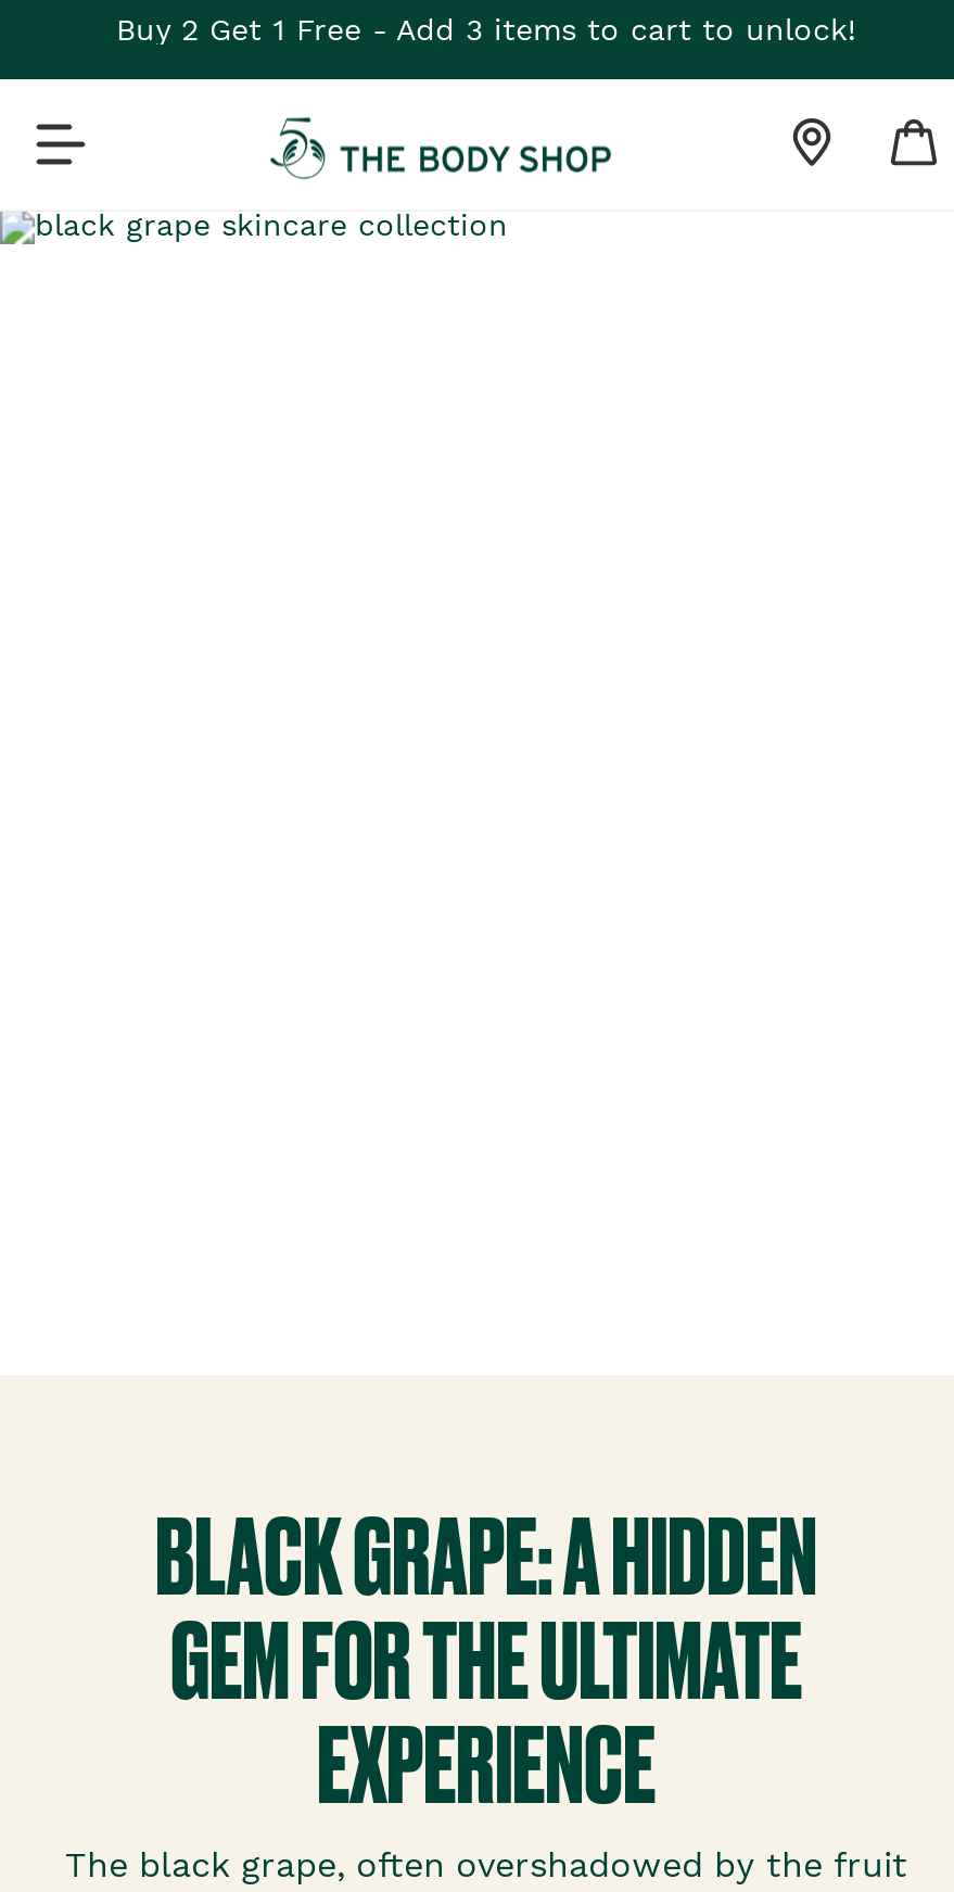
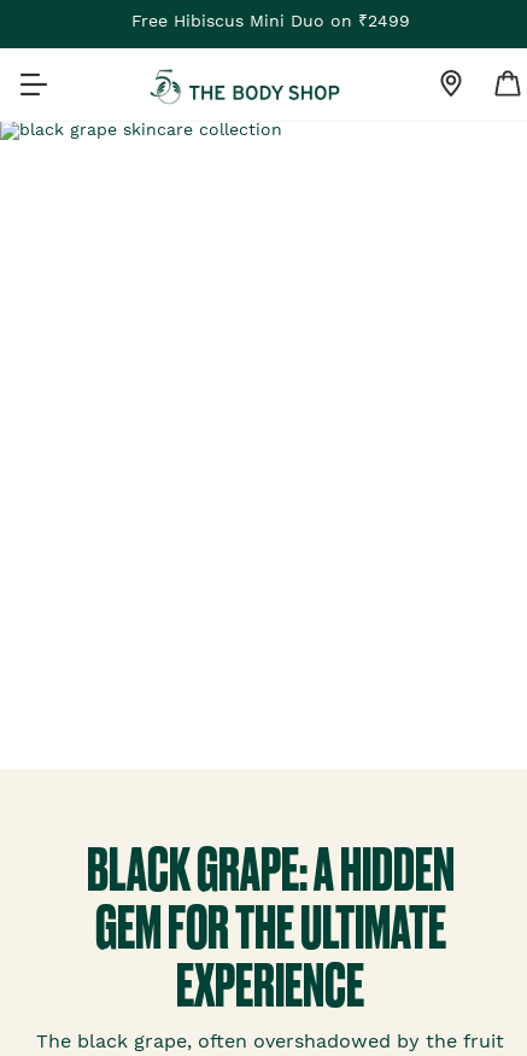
- Buy 2 Get 1 Free - Add 3 items to cart to unlock!
+ Free Hibiscus Mini Duo on ₹2499
